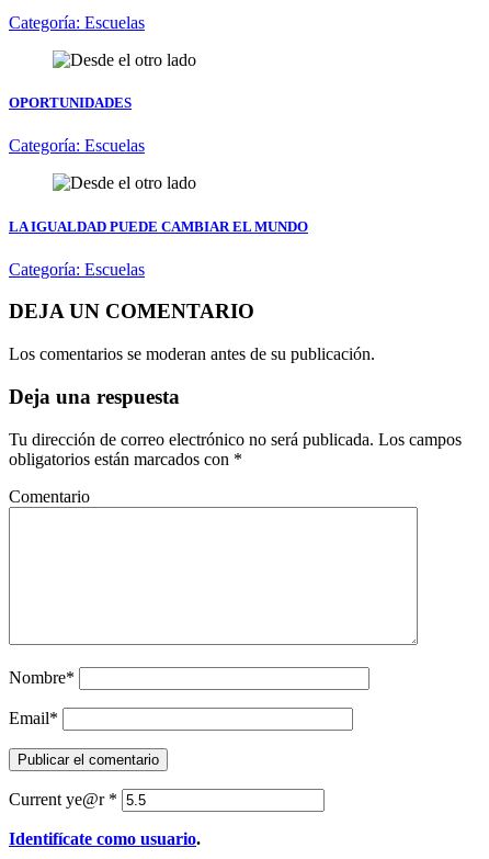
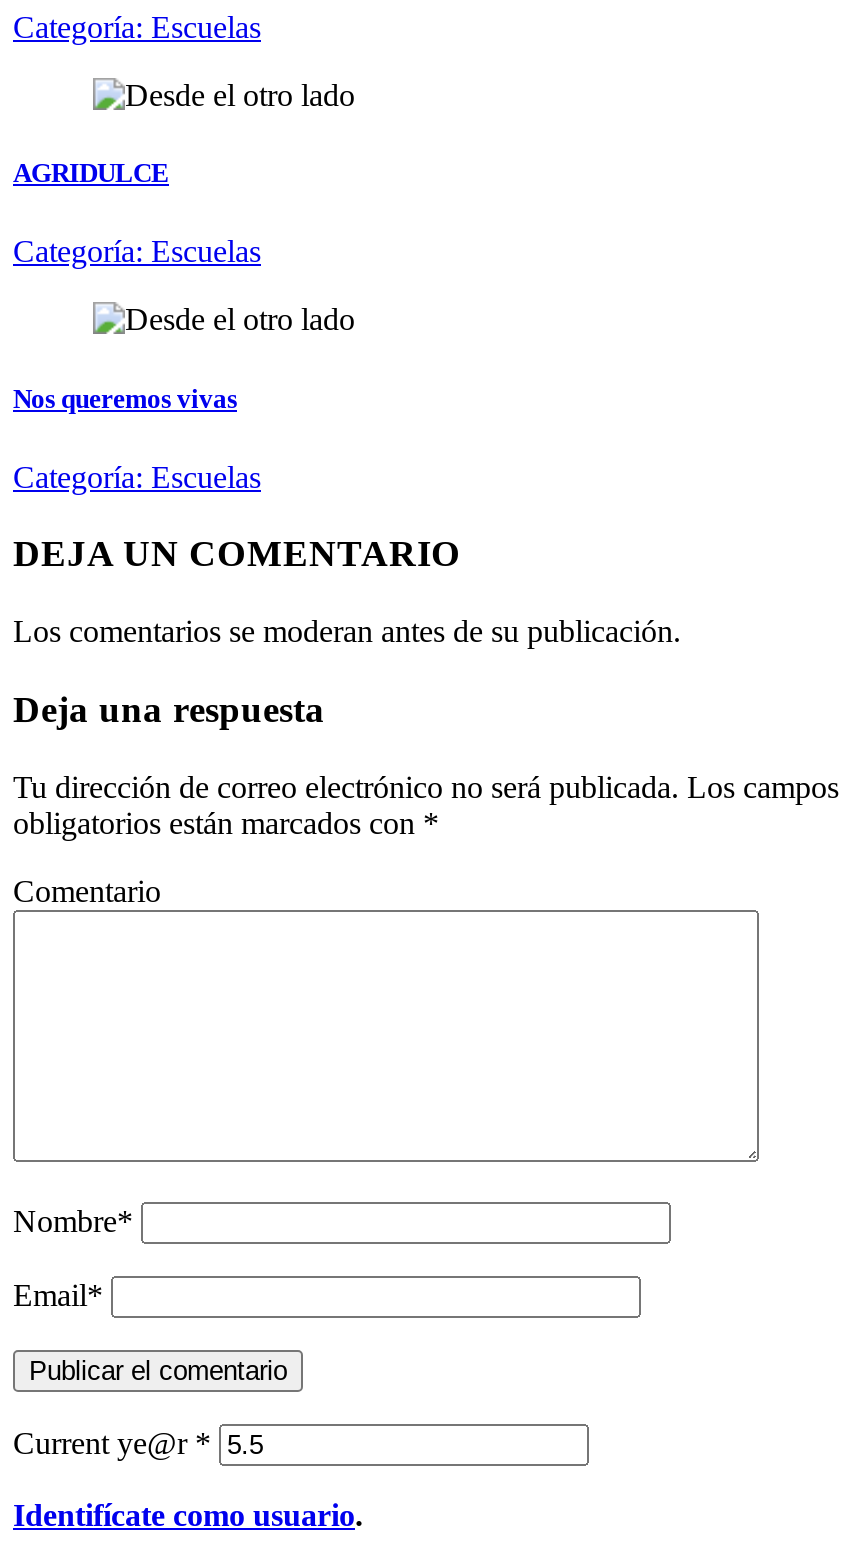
- OPORTUNIDADES
+ AGRIDULCE

- LA IGUALDAD PUEDE CAMBIAR EL MUNDO
+ Nos queremos vivas
